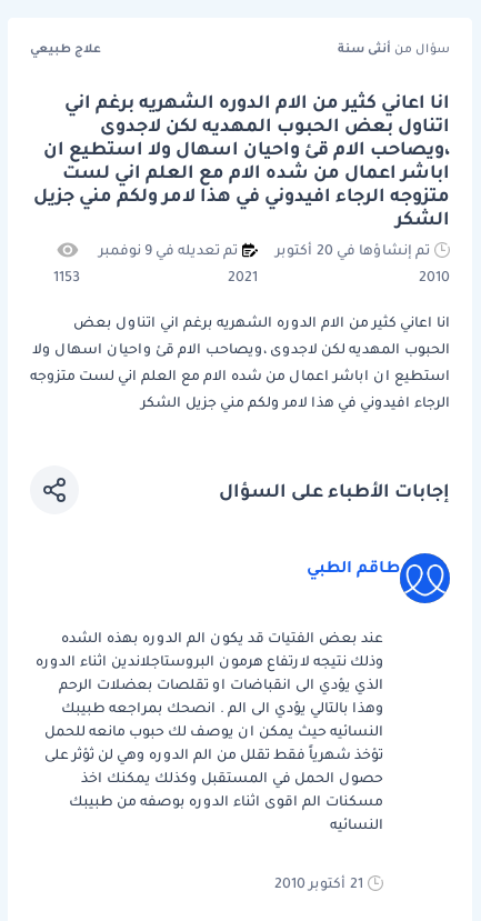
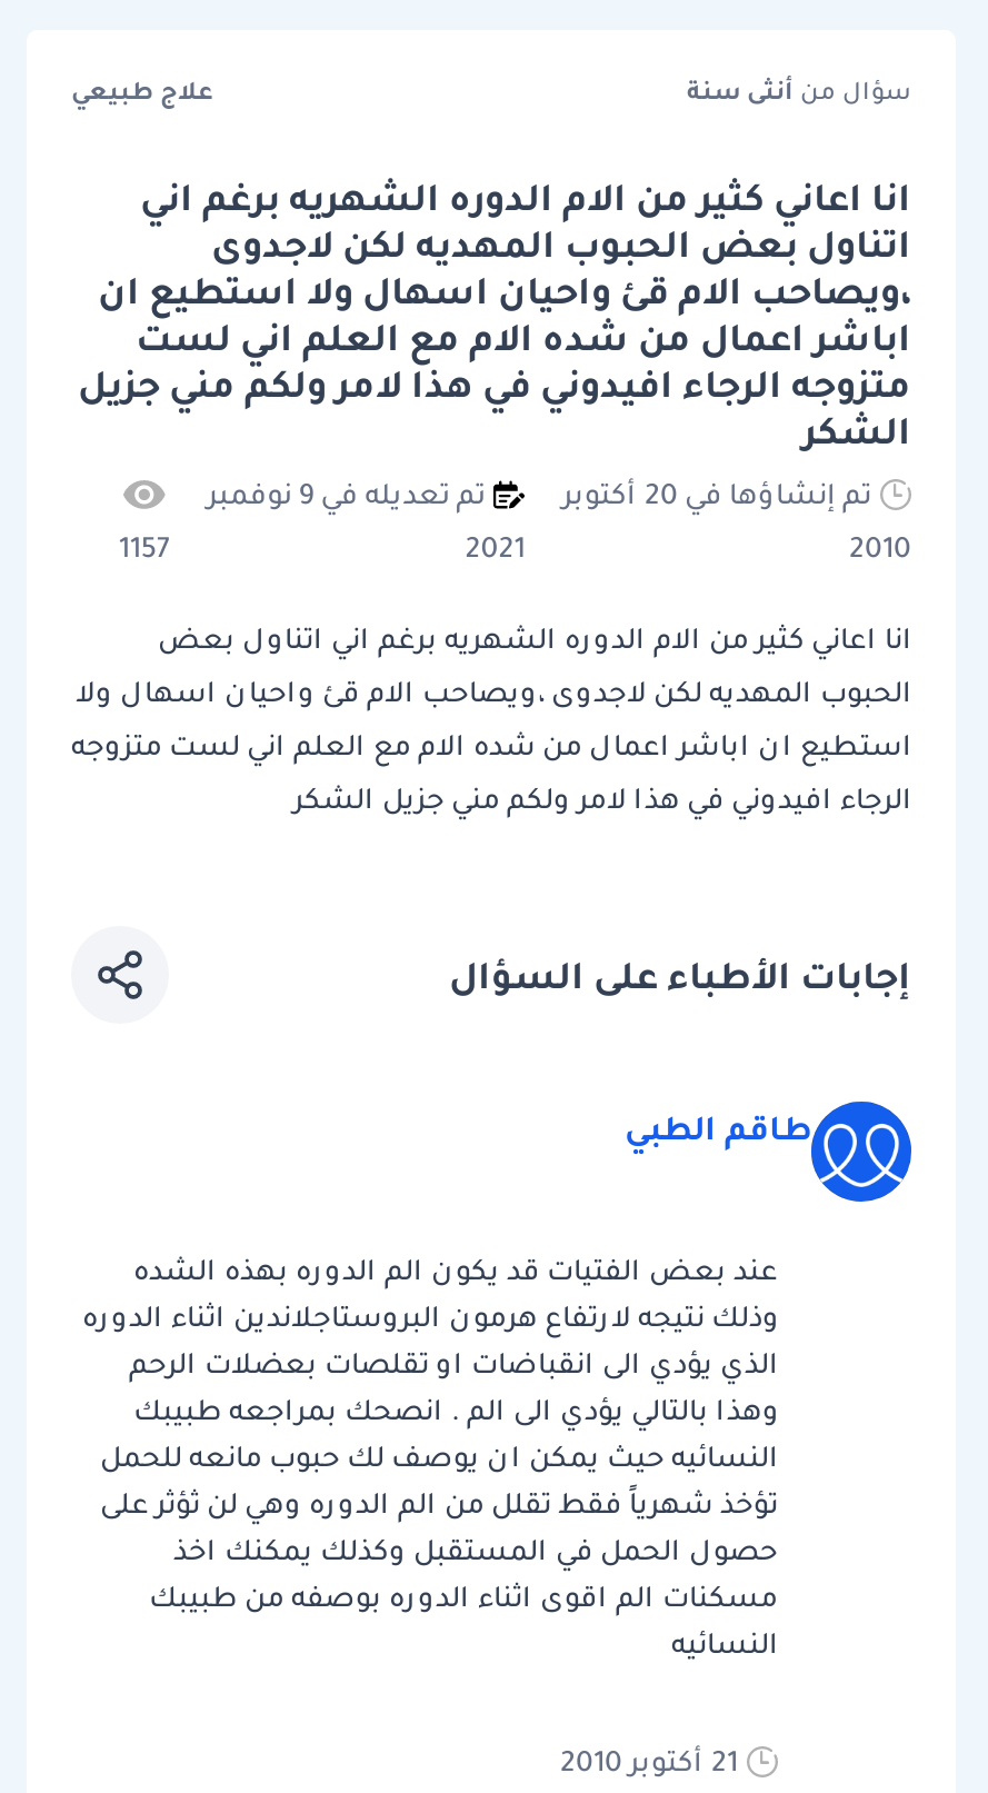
- 1153
+ 1157
